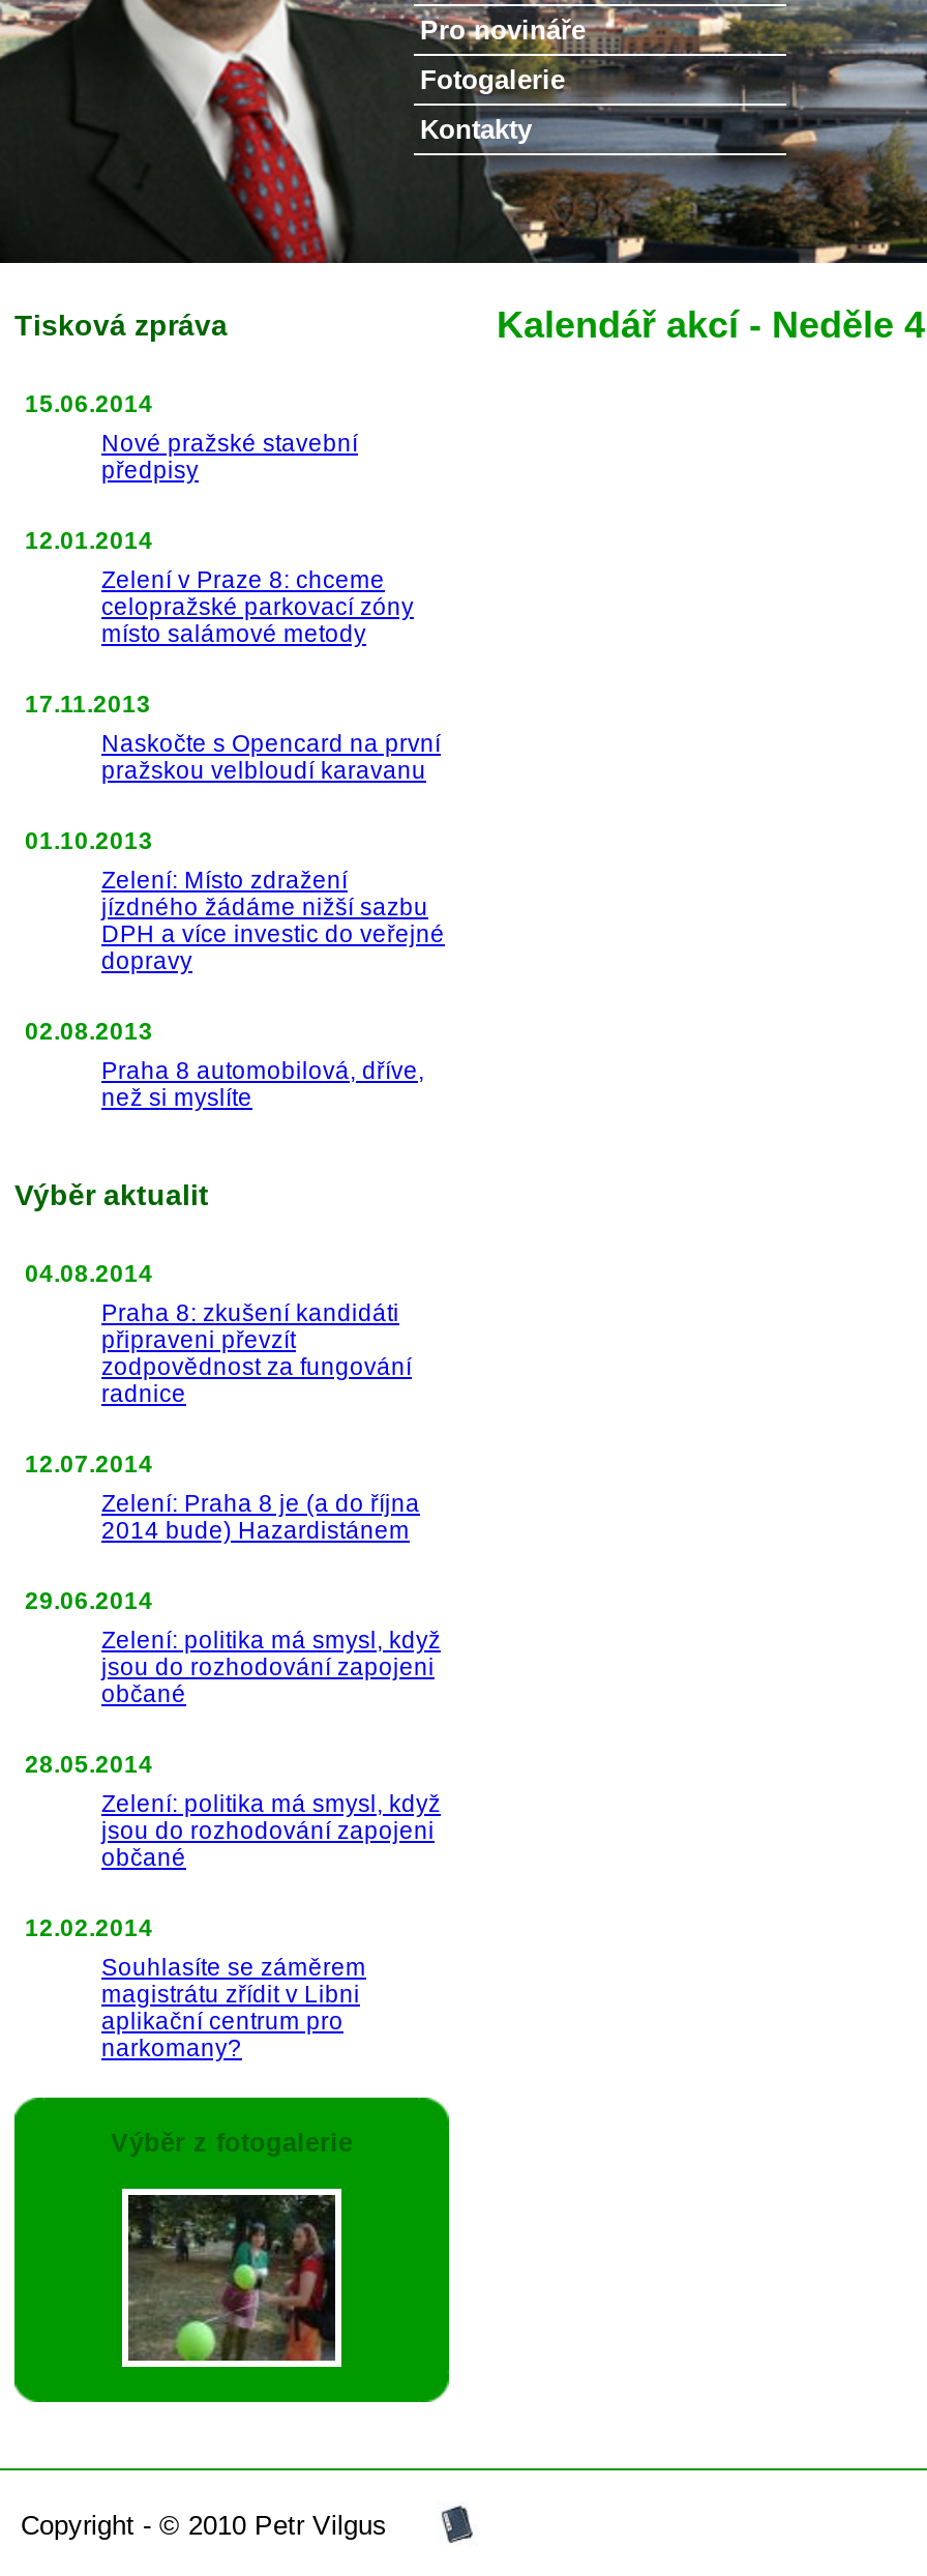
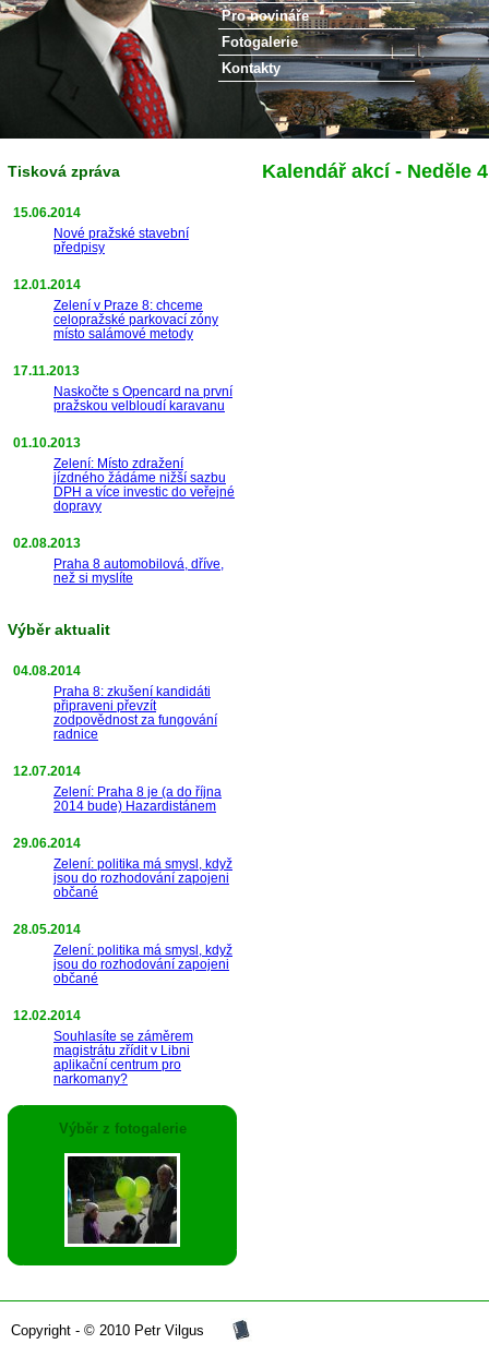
- [image]
+ [image]
